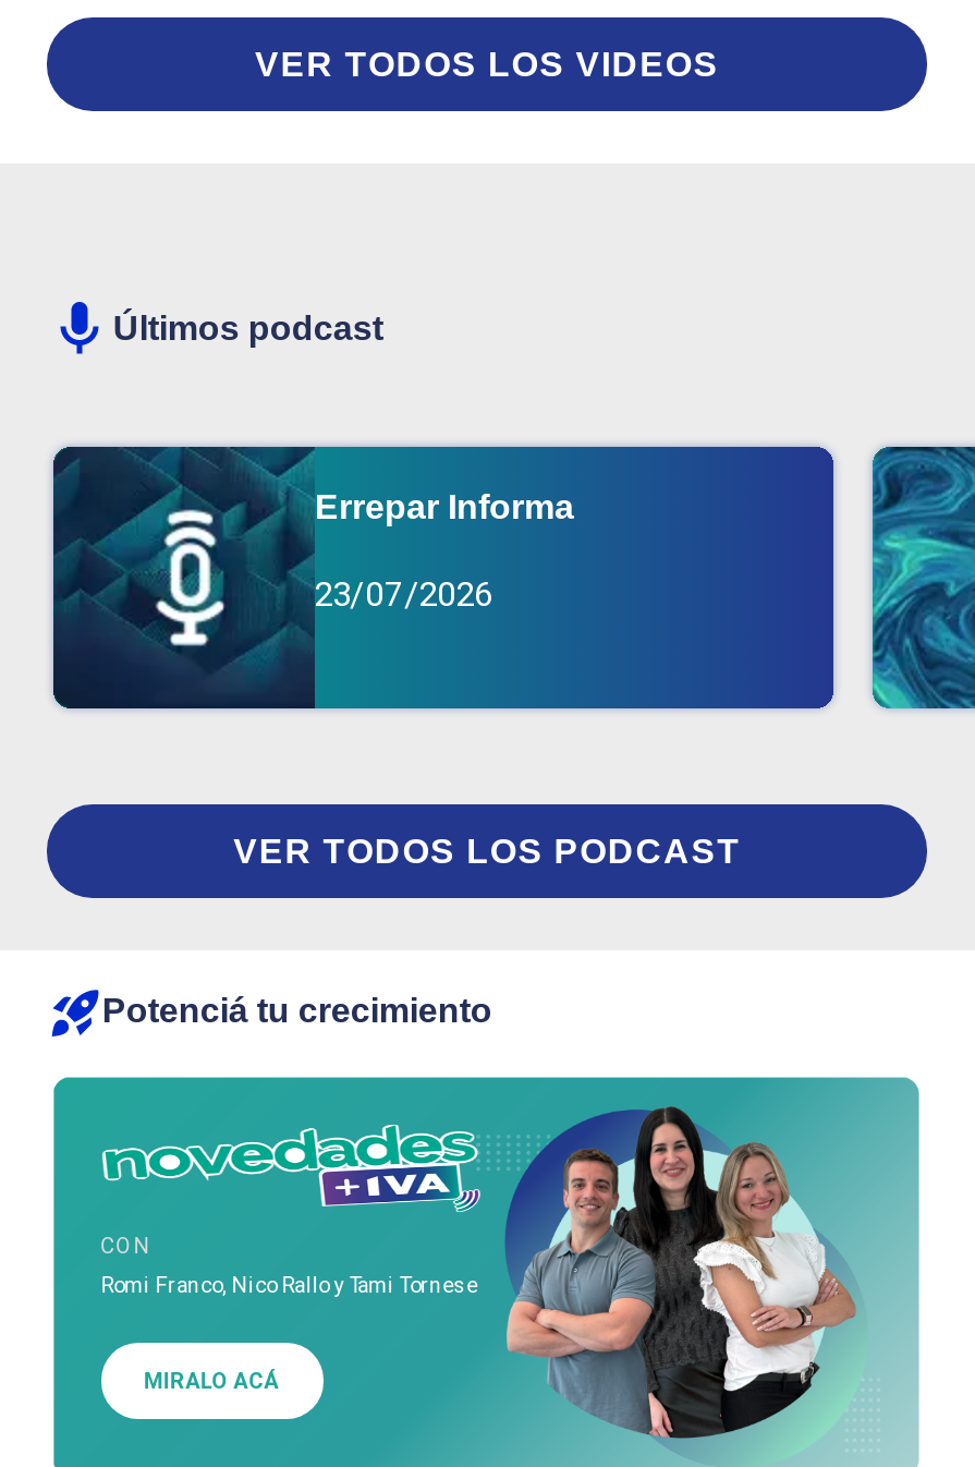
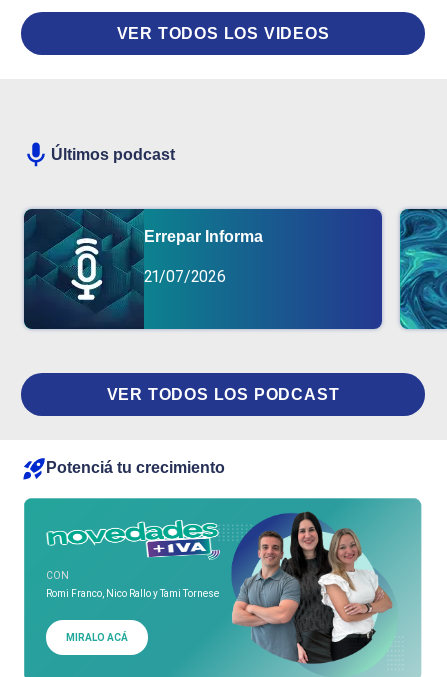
- 23/07/2026
+ 21/07/2026
